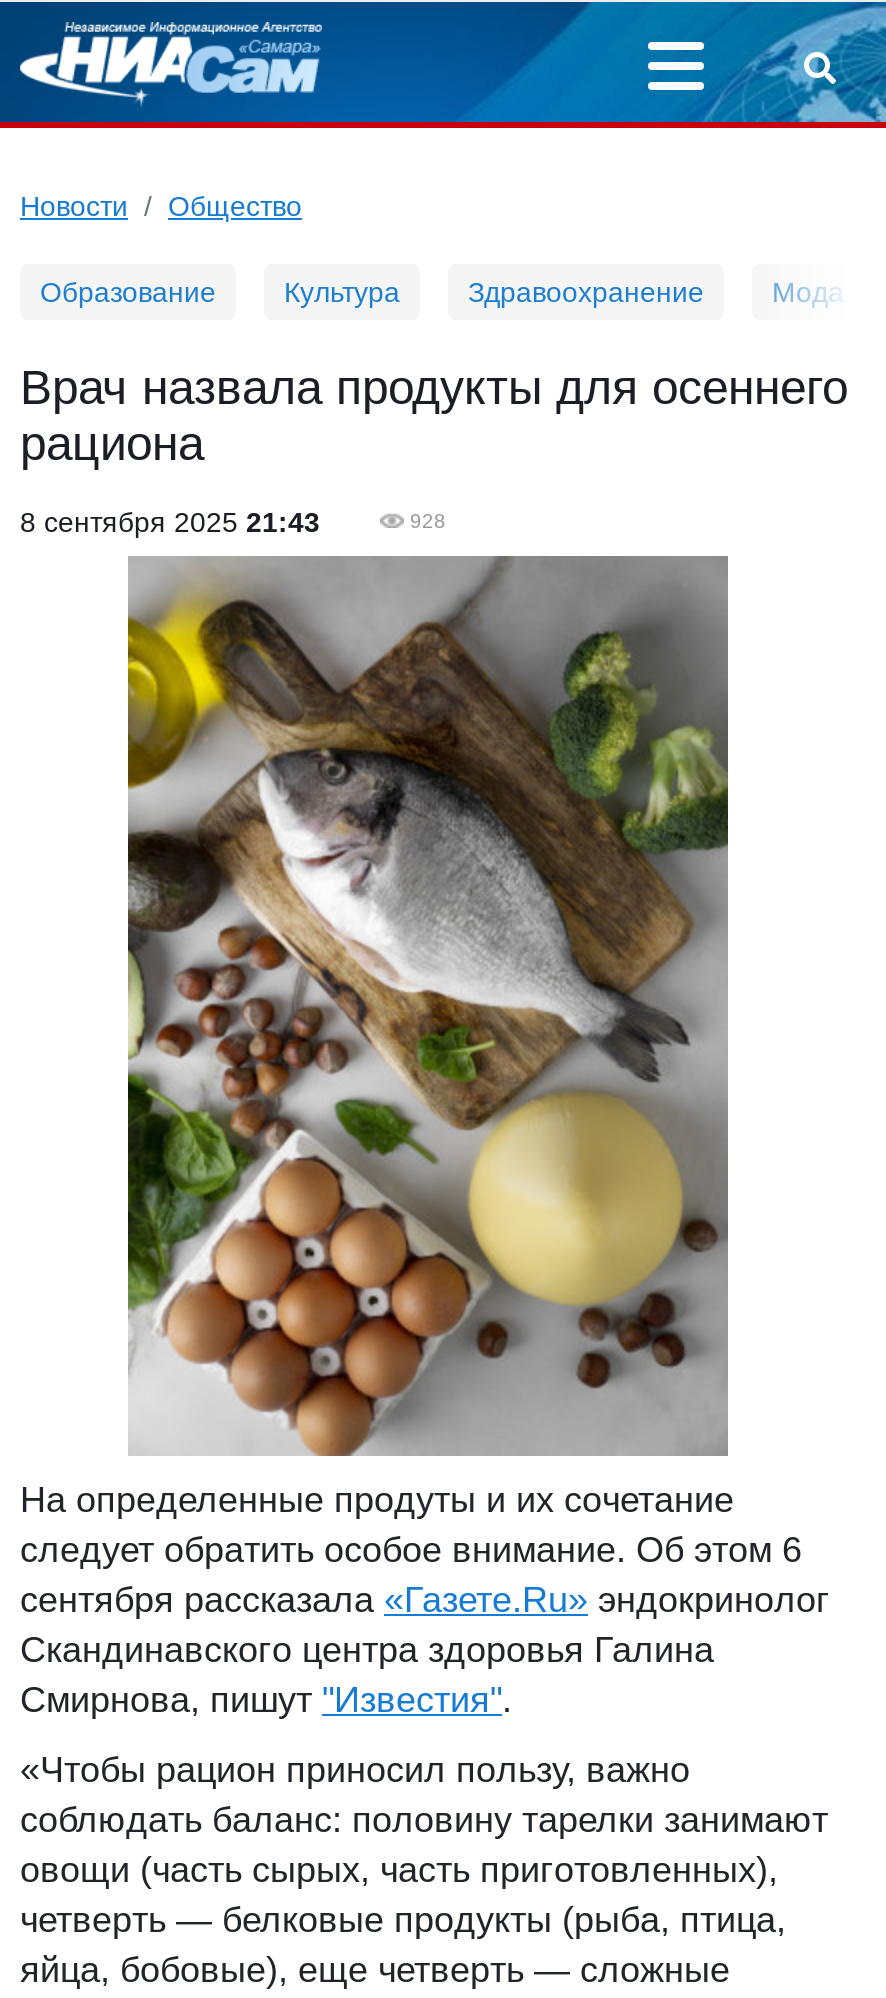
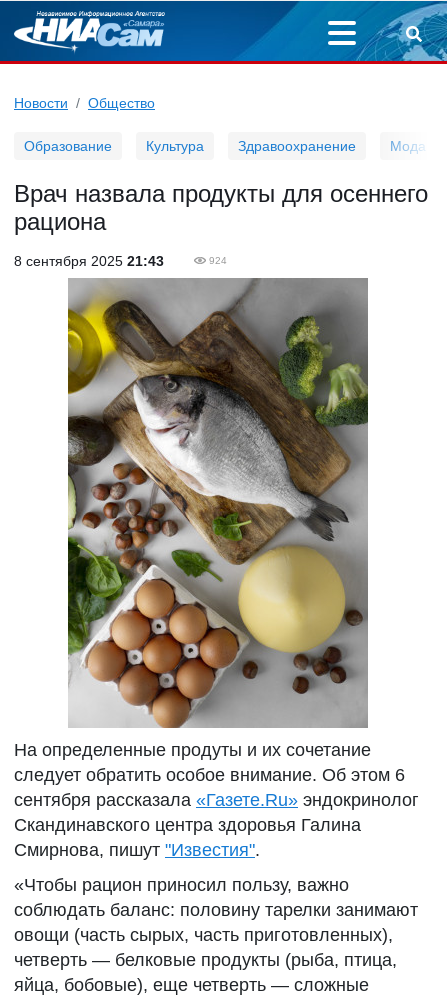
- 928
+ 924
